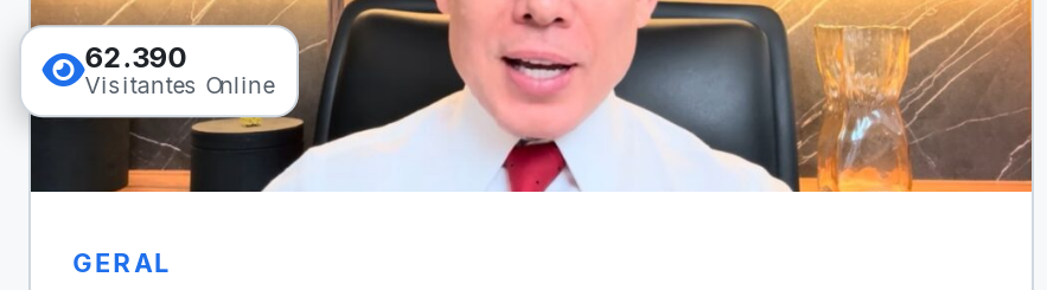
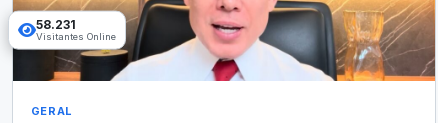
- 62.390
+ 58.231
